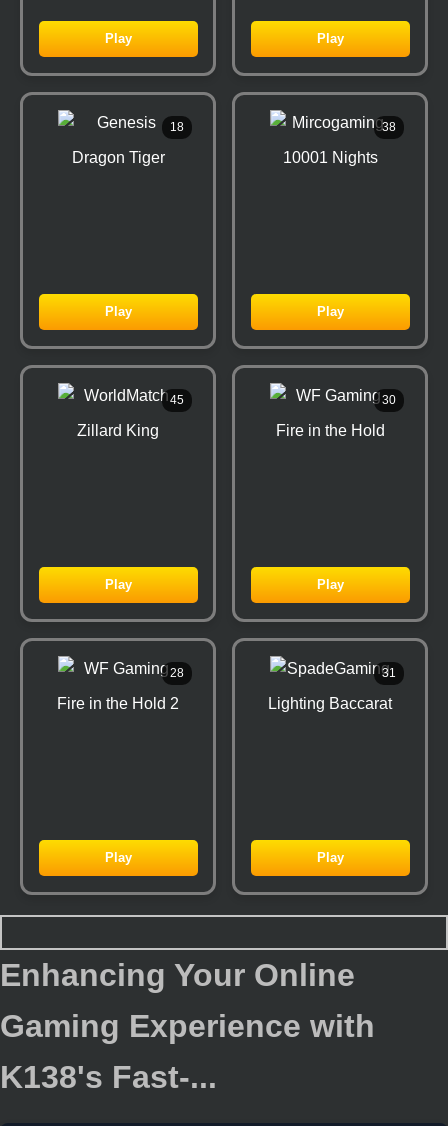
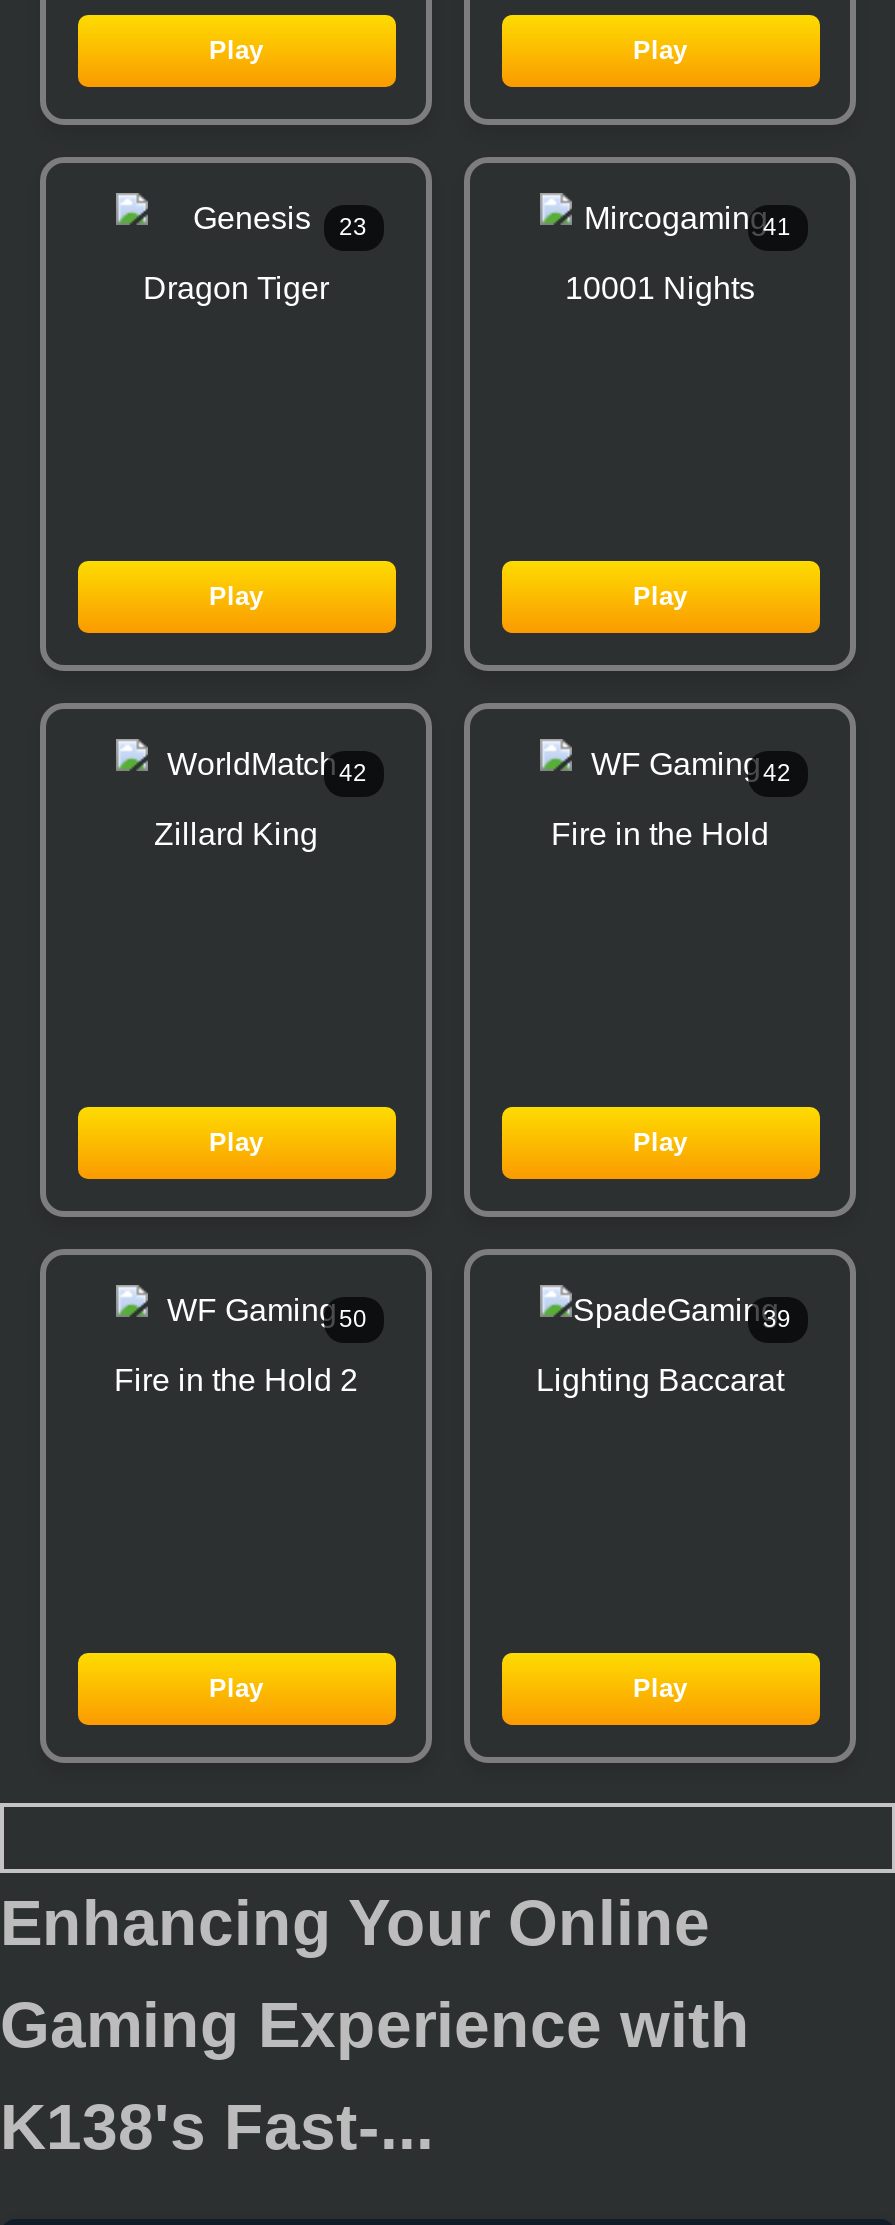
- 18
+ 23

- 38
+ 41

- 45
+ 42

- 30
+ 42

- 28
+ 50

- 31
+ 39
